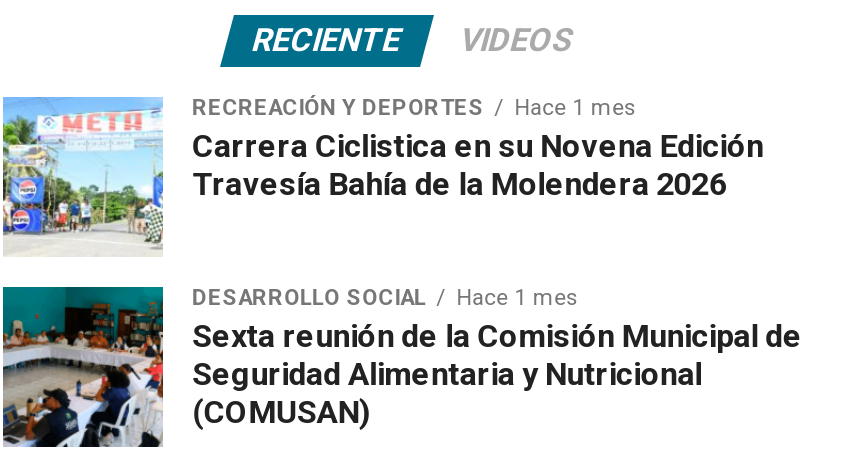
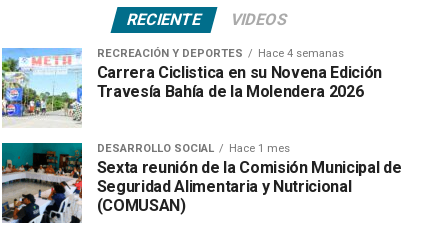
- RECREACIÓN Y DEPORTES Hace 1 mes
+ RECREACIÓN Y DEPORTES Hace 4 semanas
